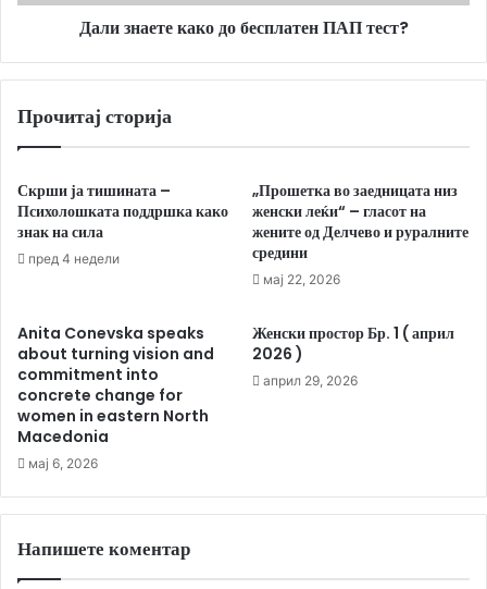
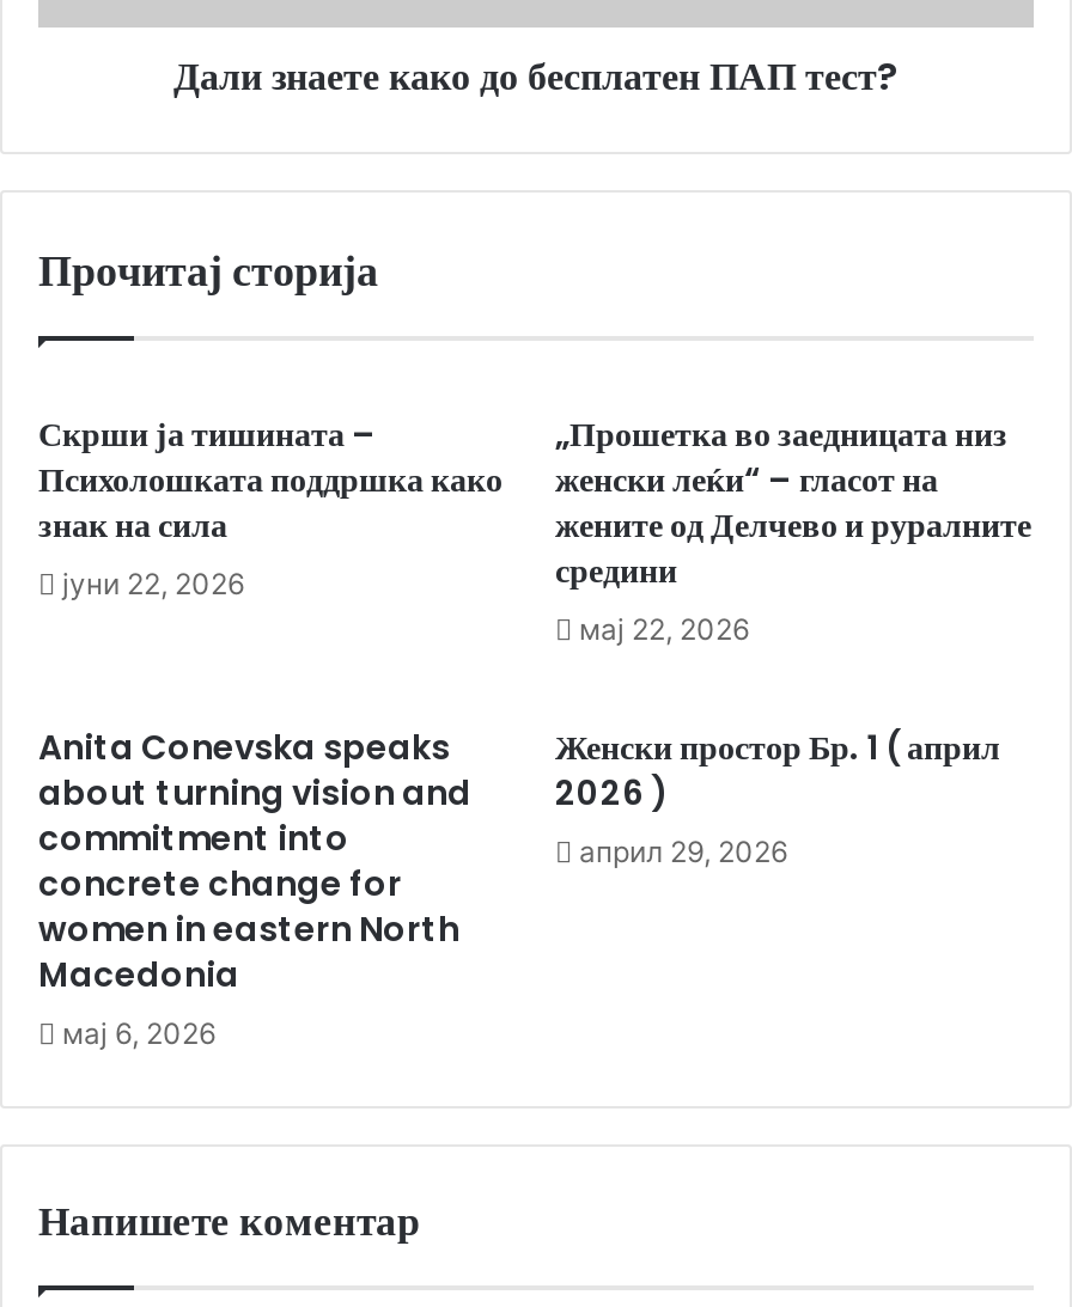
- пред 4 недели
+ јуни 22, 2026
